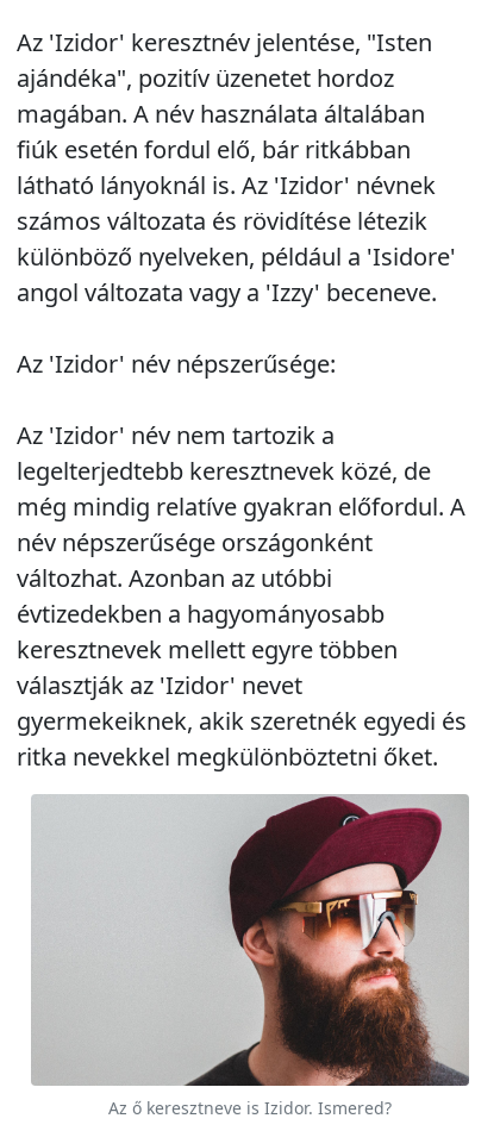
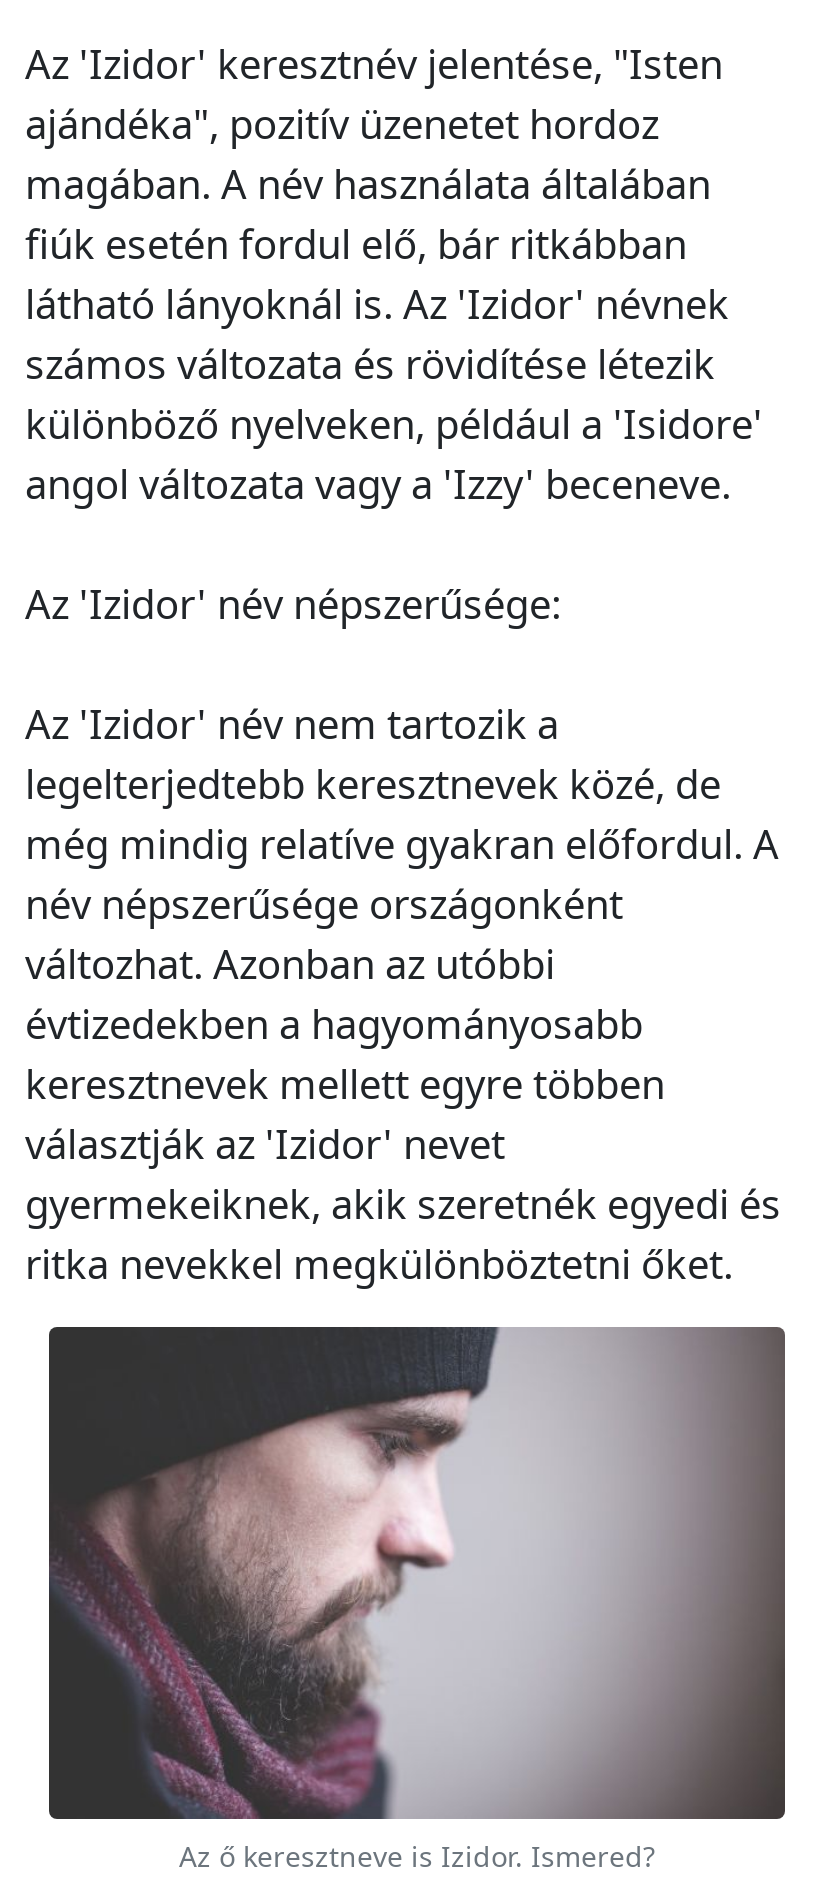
- [image]
+ [image]
